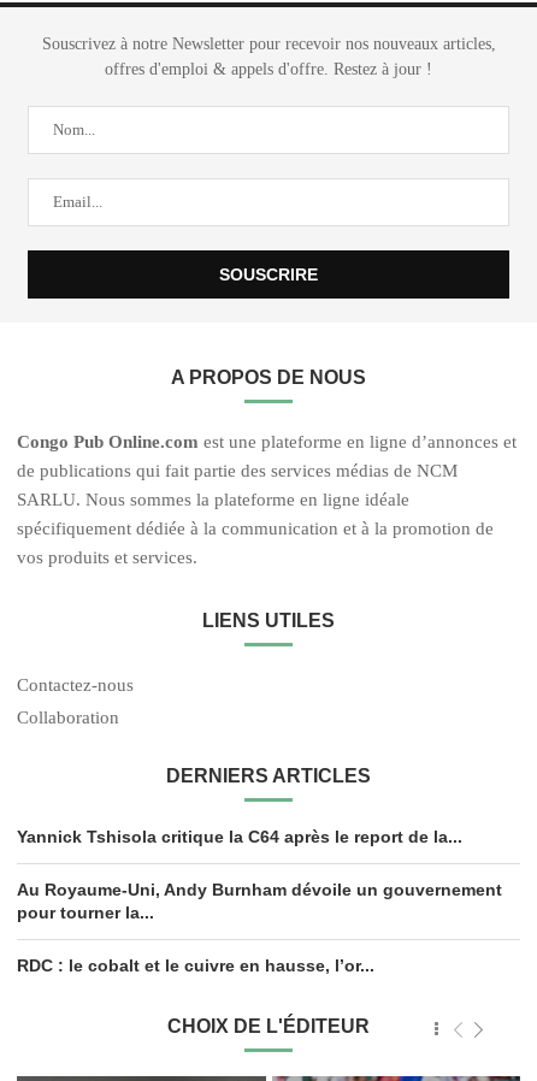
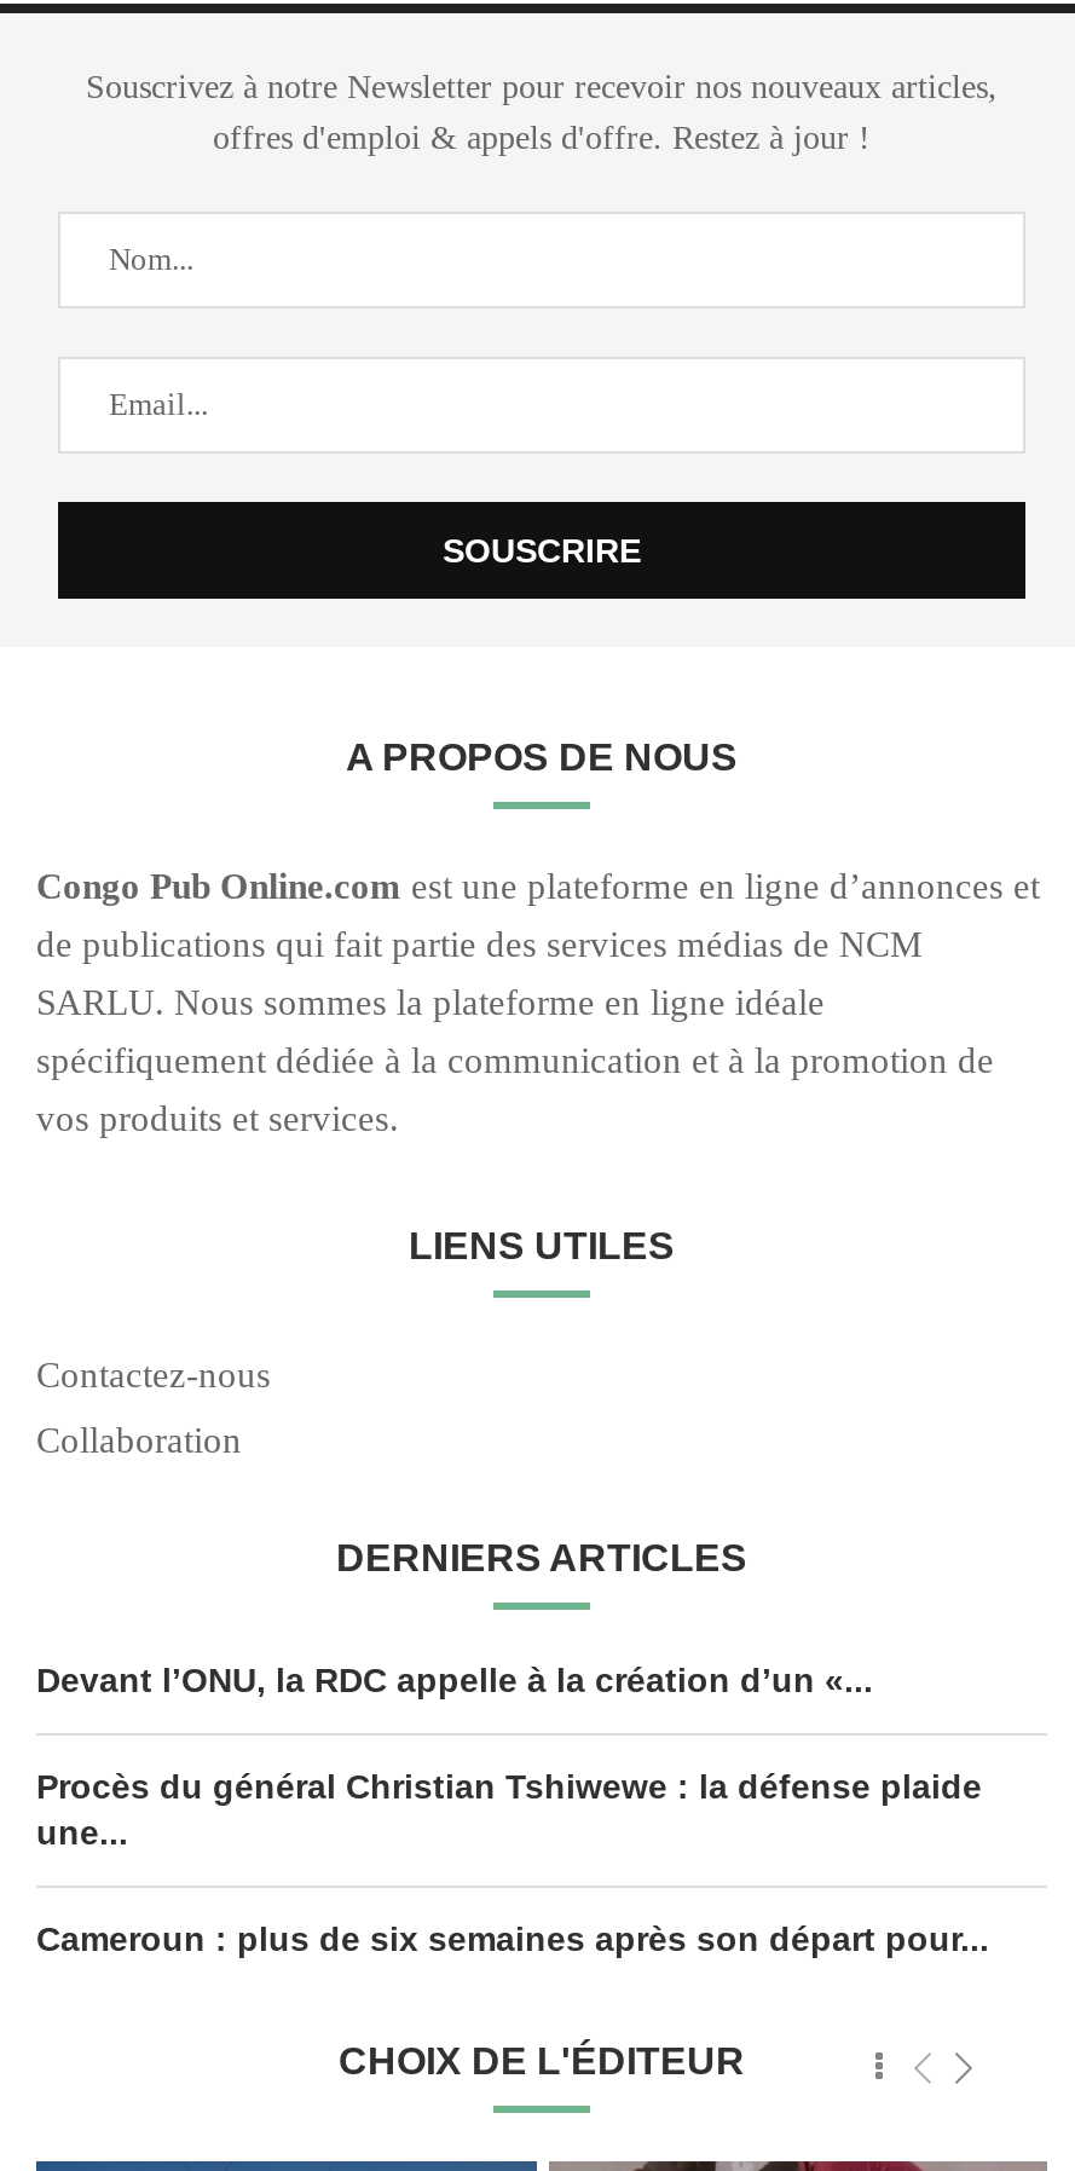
- Yannick Tshisola critique la C64 après le report de la...
+ Devant l’ONU, la RDC appelle à la création d’un «...

- Au Royaume-Uni, Andy Burnham dévoile un gouvernement
- pour tourner la...
+ Procès du général Christian Tshiwewe : la défense plaide
+ une...

- RDC : le cobalt et le cuivre en hausse, l’or...
+ Cameroun : plus de six semaines après son départ pour...
